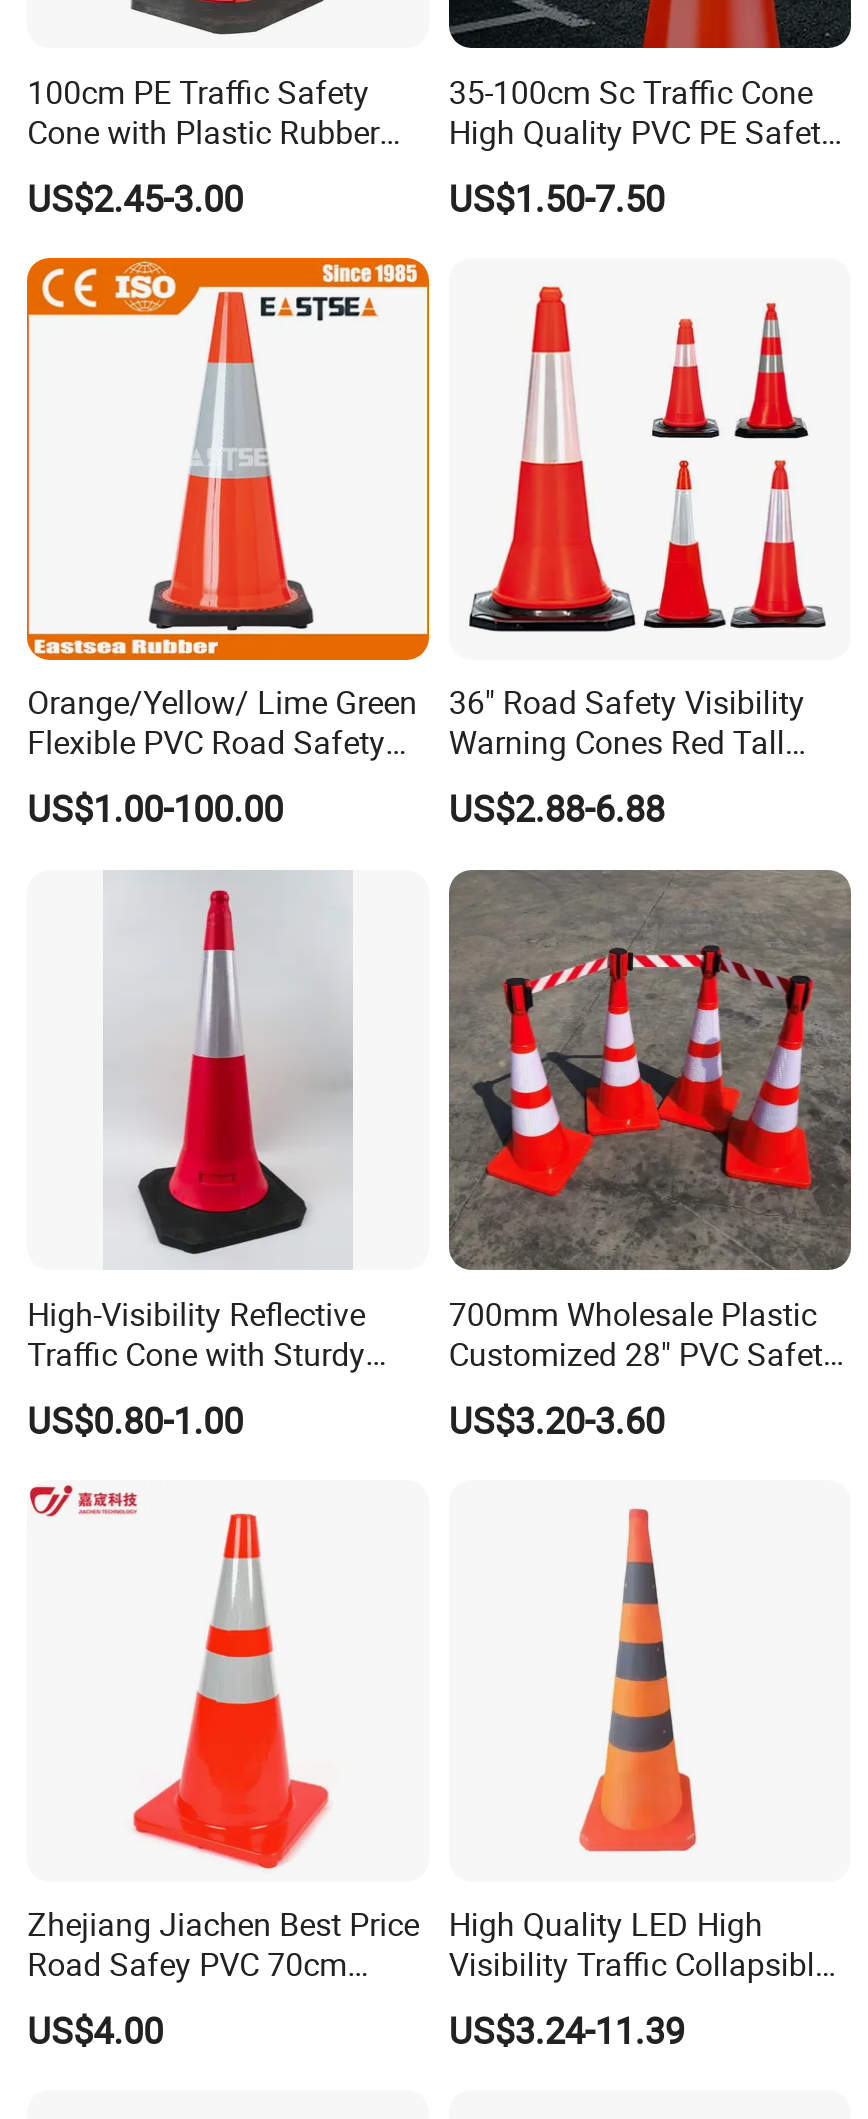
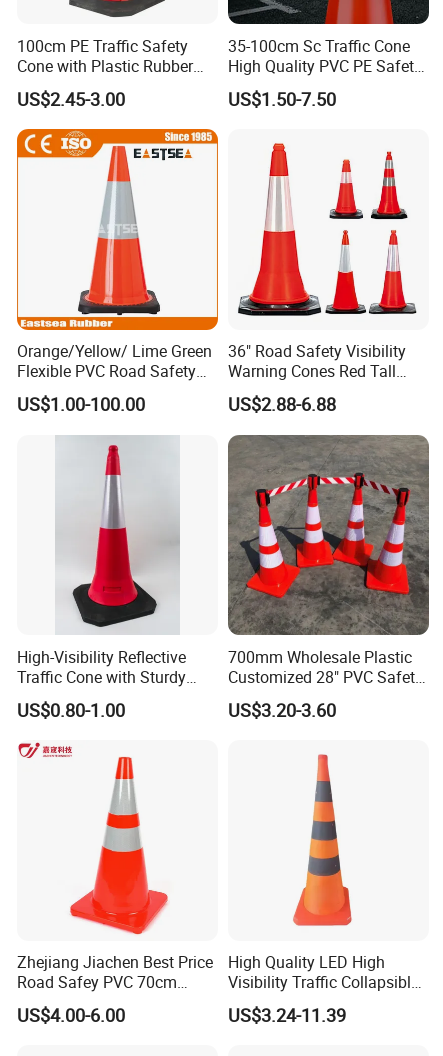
- US$4.00
+ US$4.00-6.00
